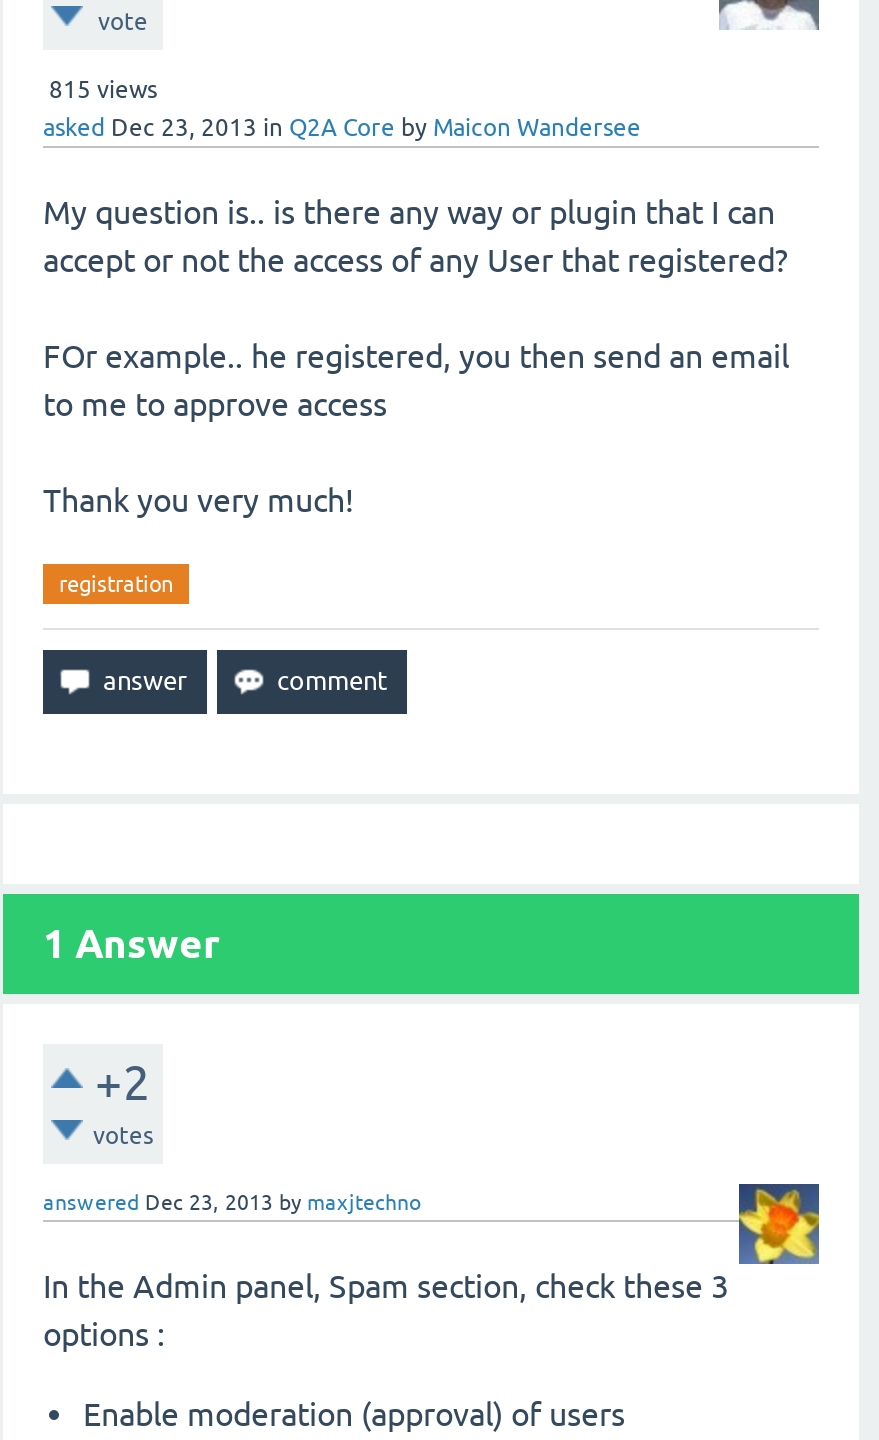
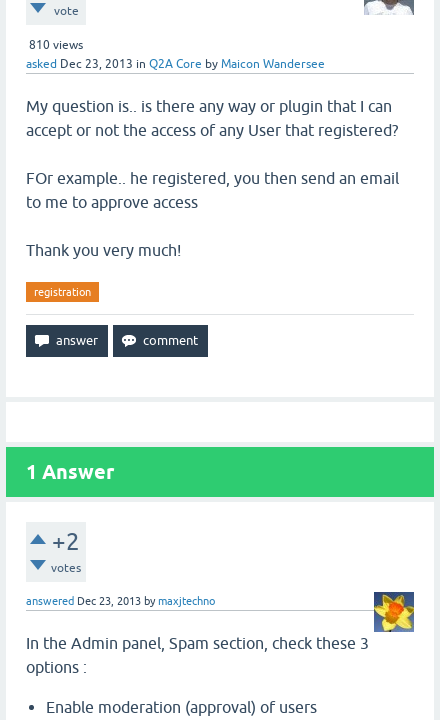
- 815 views
+ 810 views
